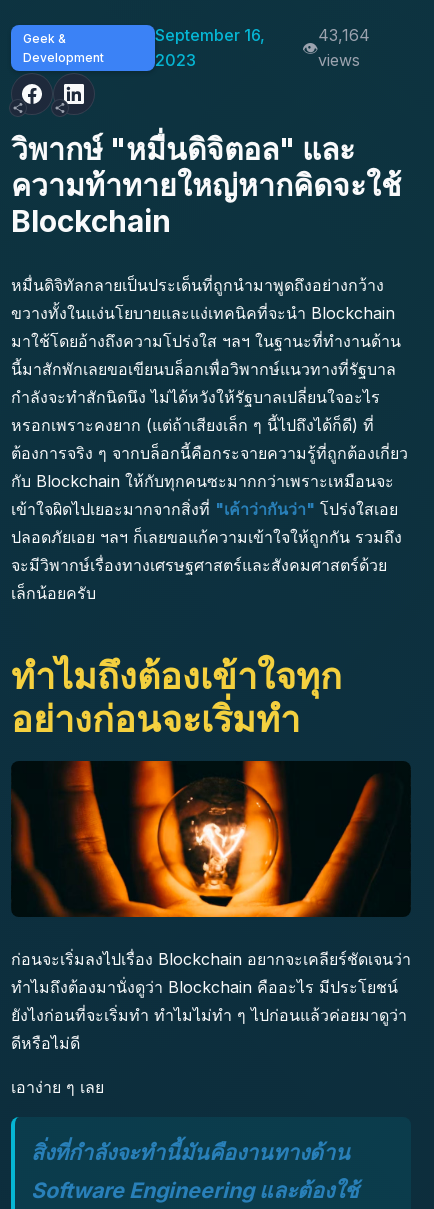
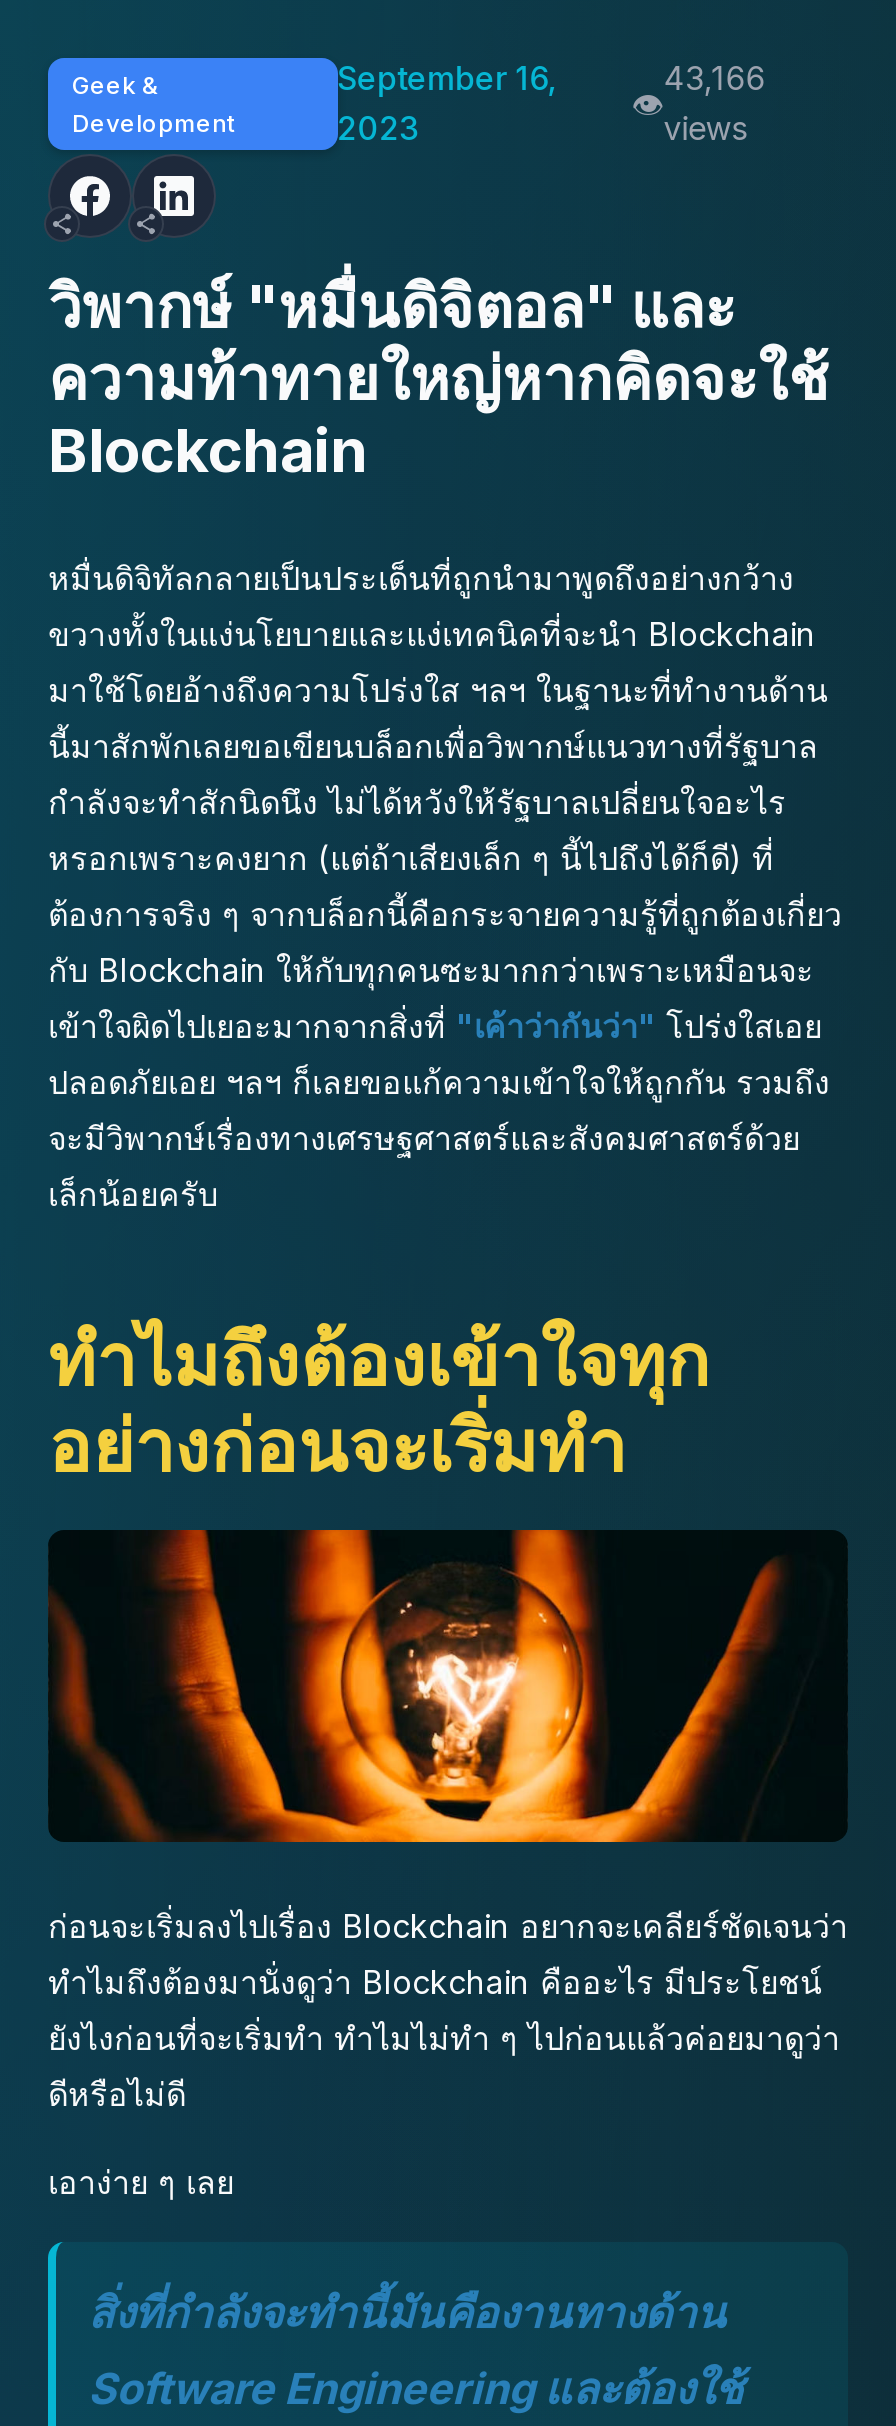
- 43,164
+ 43,166
